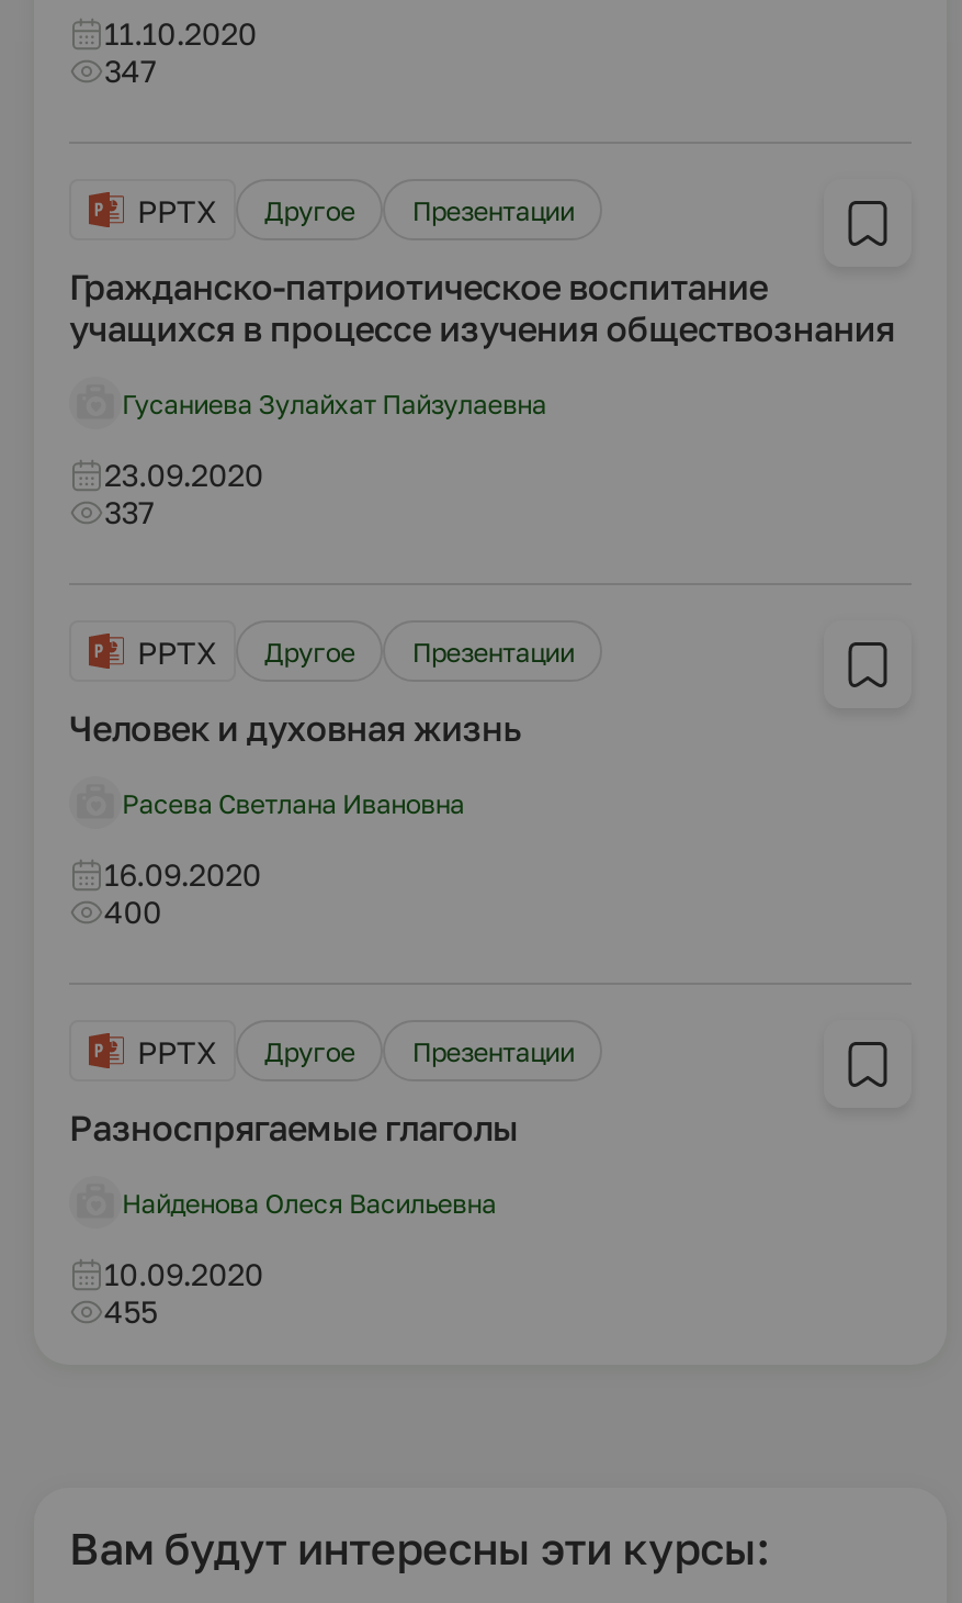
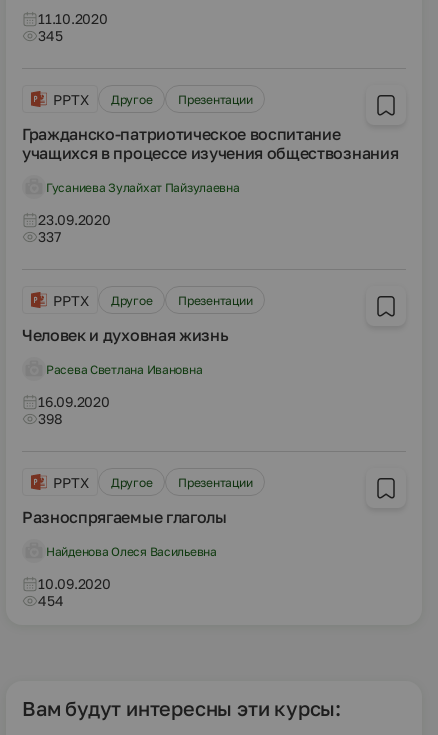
- 347
+ 345

- 400
+ 398

- 455
+ 454
